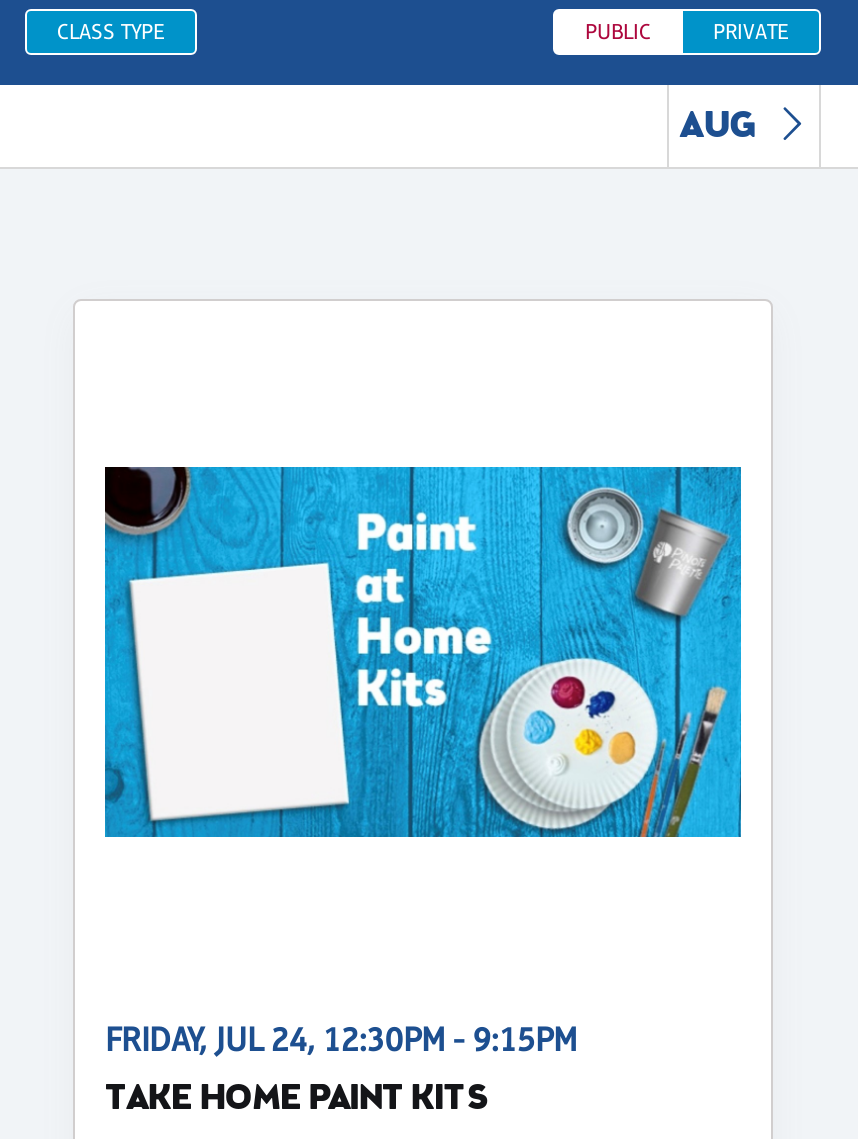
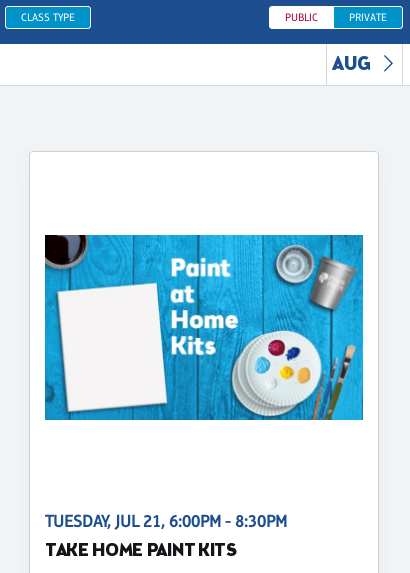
- FRIDAY, JUL 24, 12:30PM - 9:15PM
+ TUESDAY, JUL 21, 6:00PM - 8:30PM
